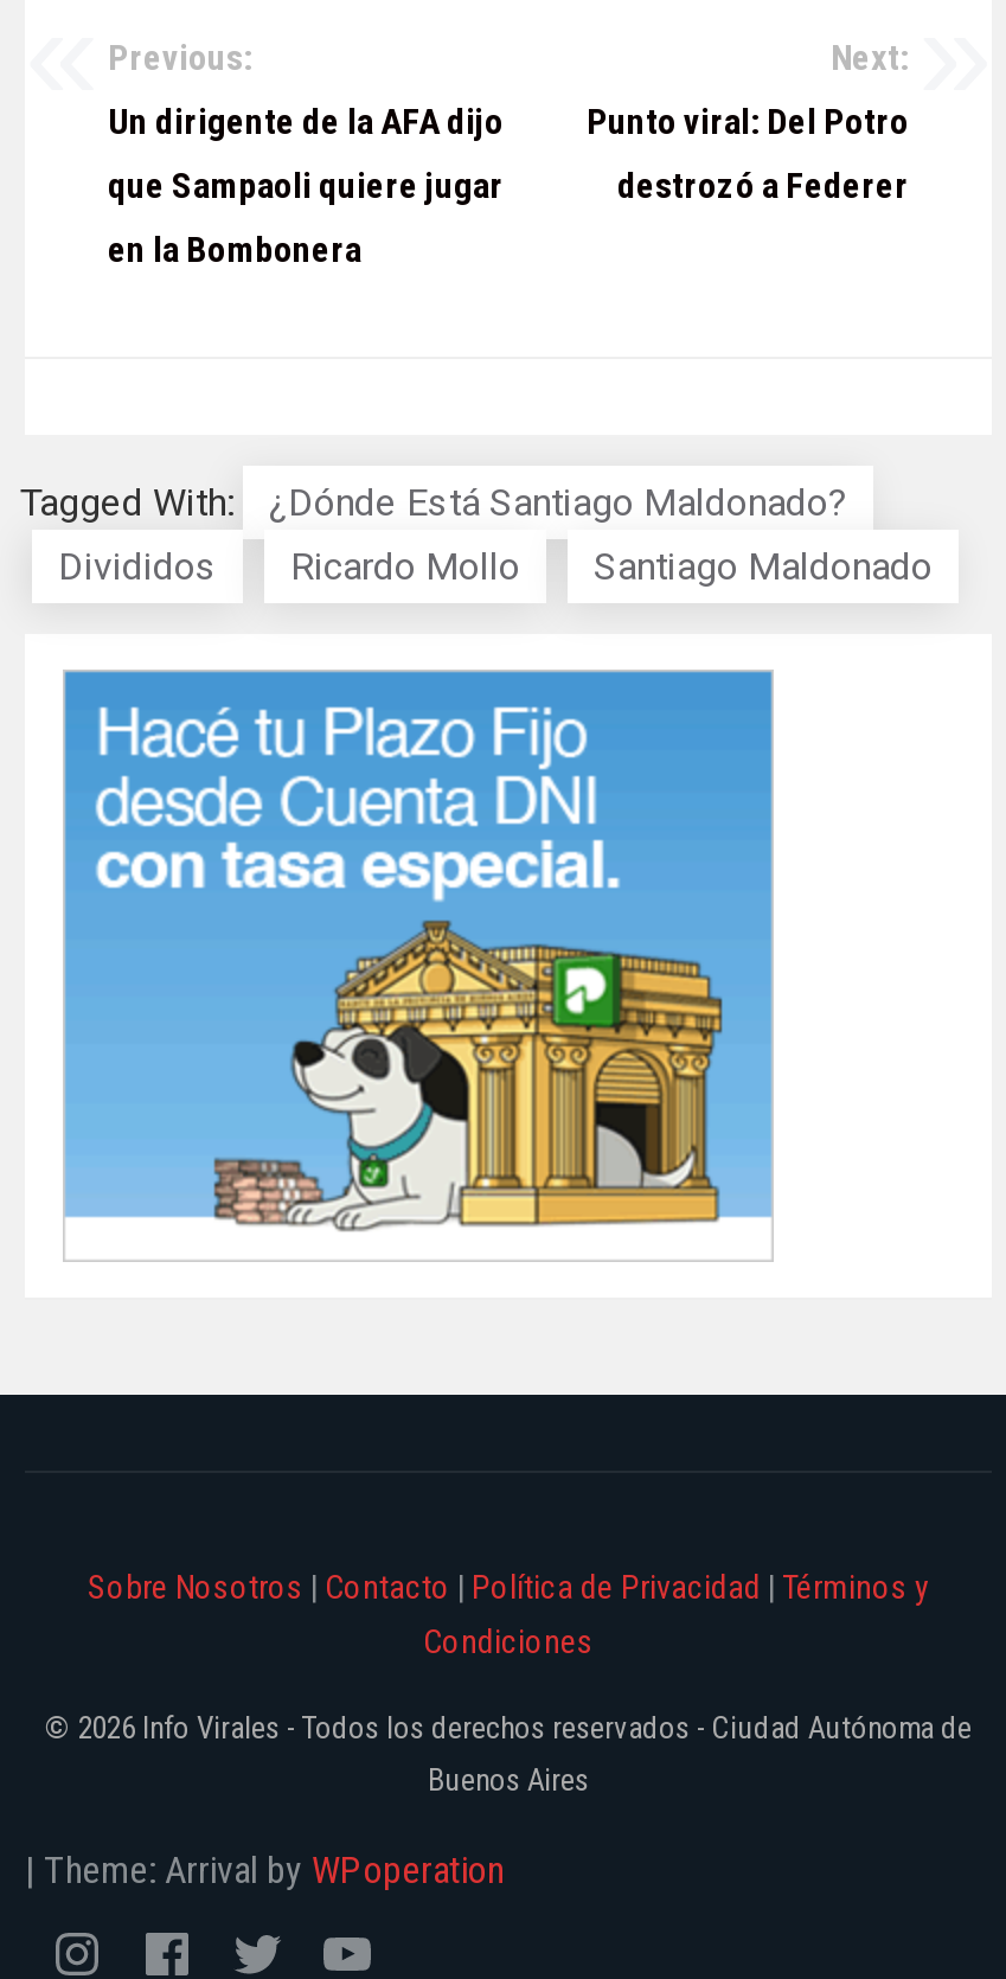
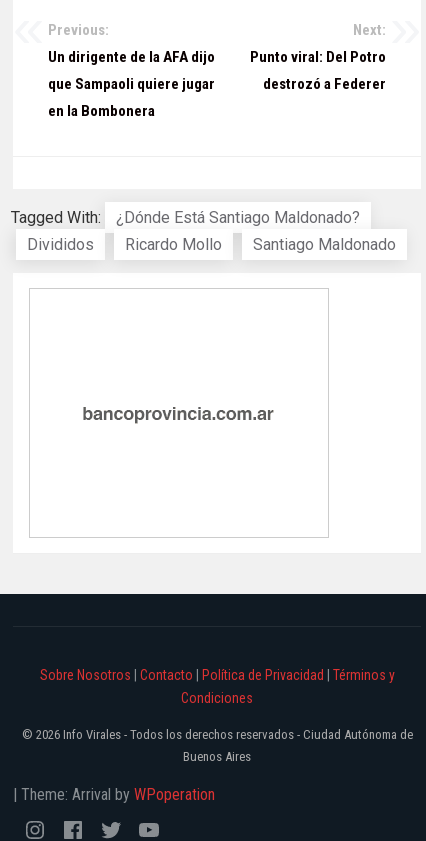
- [image]
